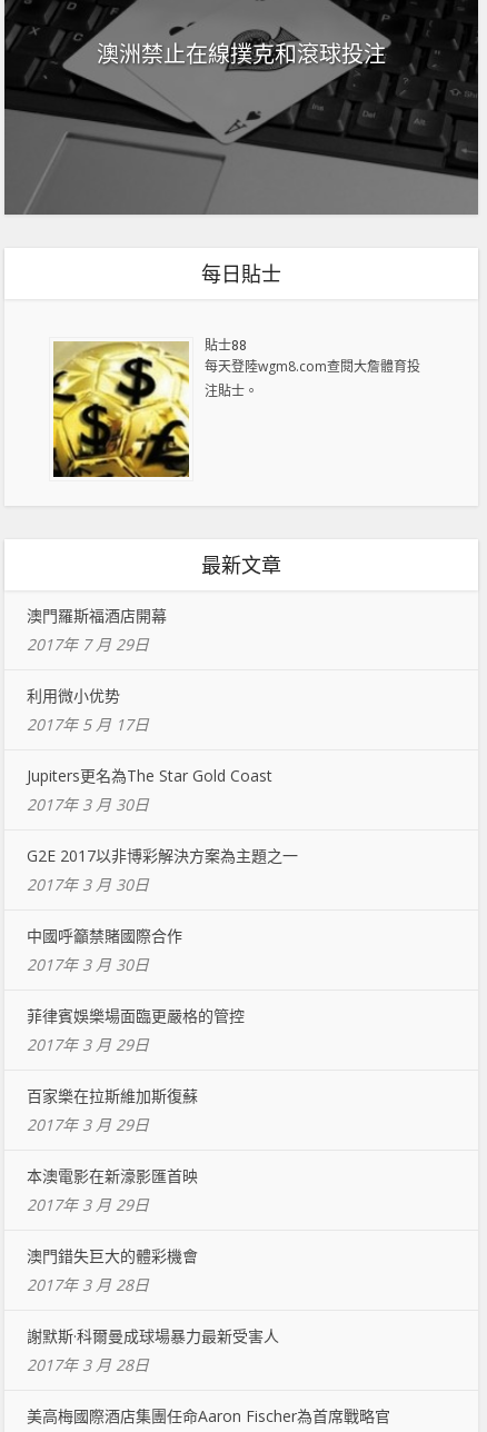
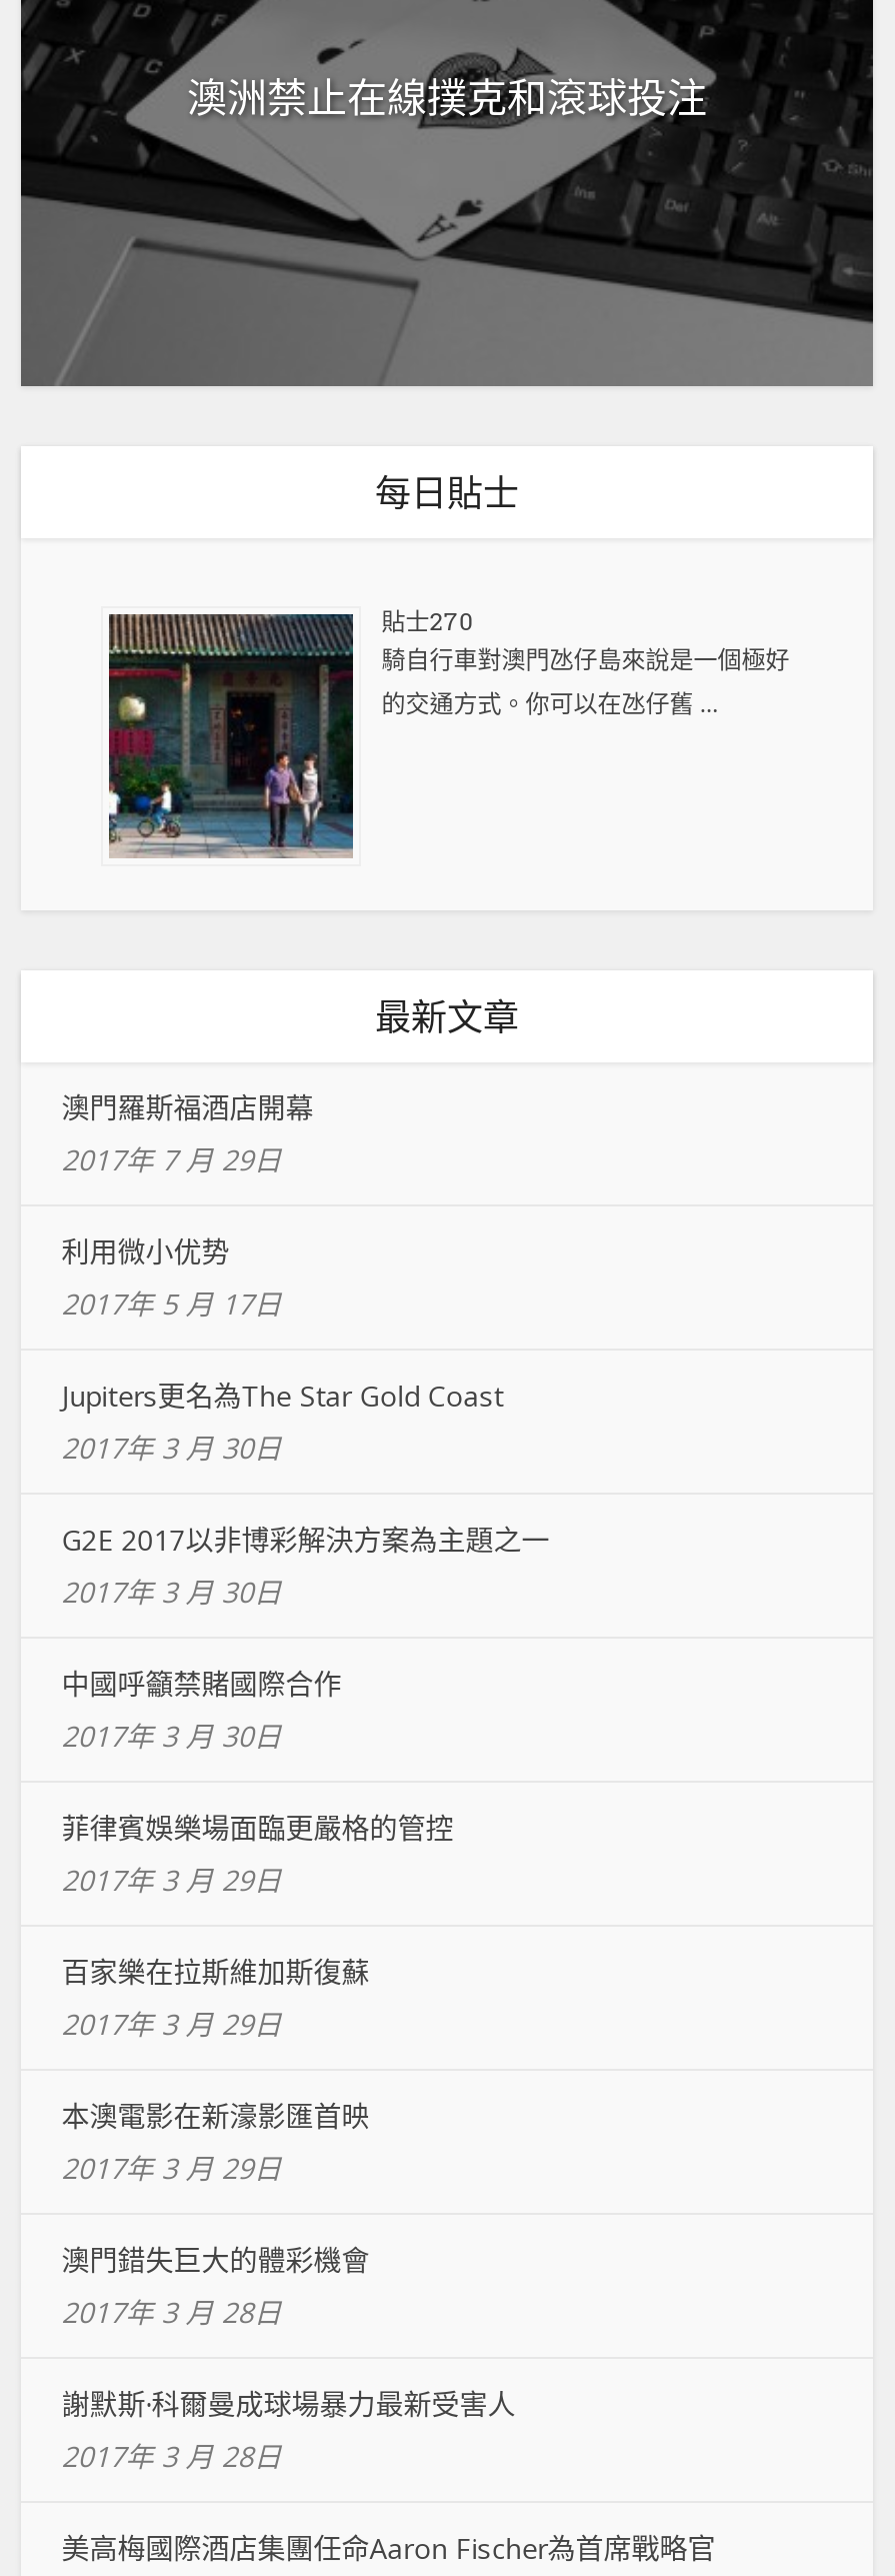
- [image]
- 貼士88
- 每天登陸wgm8.com查閱大詹體育投
- 注貼士。
+ [image]
+ 貼士270
+ 騎自行車對澳門氹仔島來說是一個極好
+ 的交通方式。你可以在氹仔舊 …
